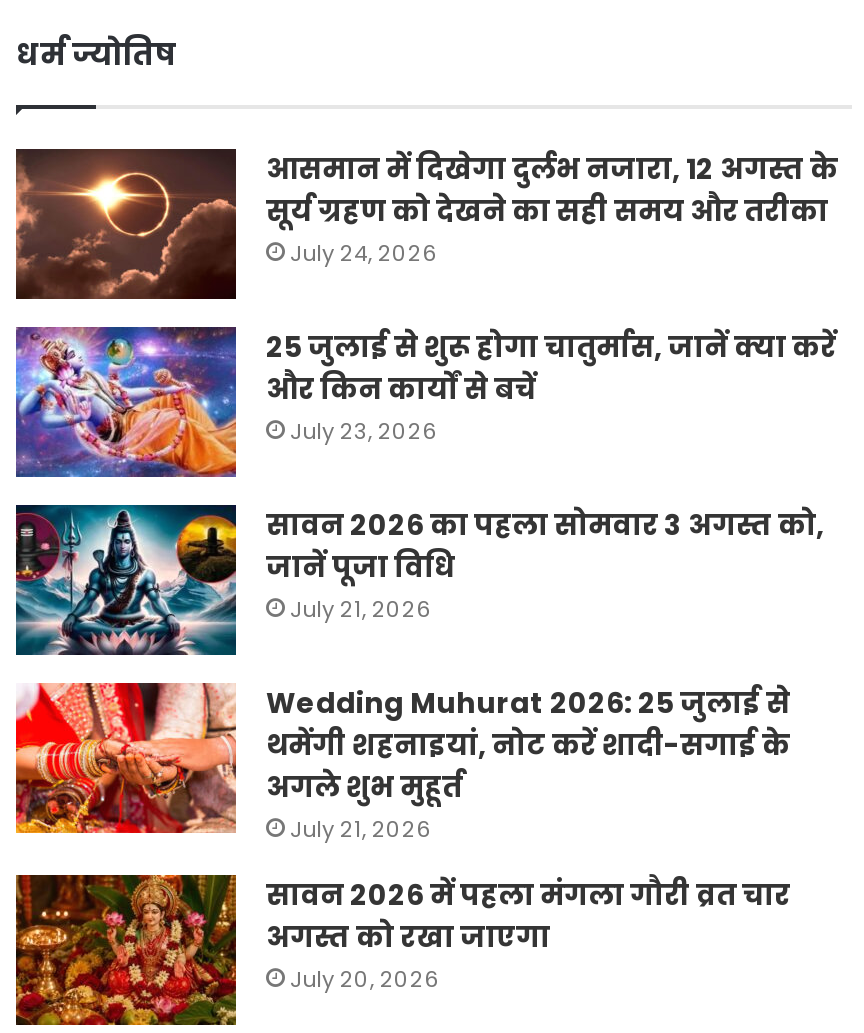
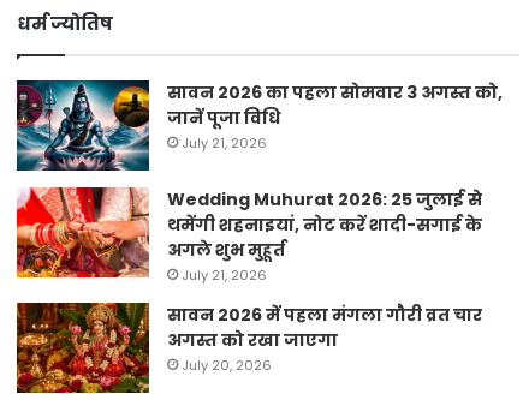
- [image]
- आसमान में दिखेगा दुर्लभ नजारा, 12 अगस्त के
- सूर्य ग्रहण को देखने का सही समय और तरीका
- July 24, 2026
- 25 जुलाई से शुरू होगा चातुर्मास, जानें क्या करें
- और किन कार्यों से बचें
- July 23, 2026

- [image]
